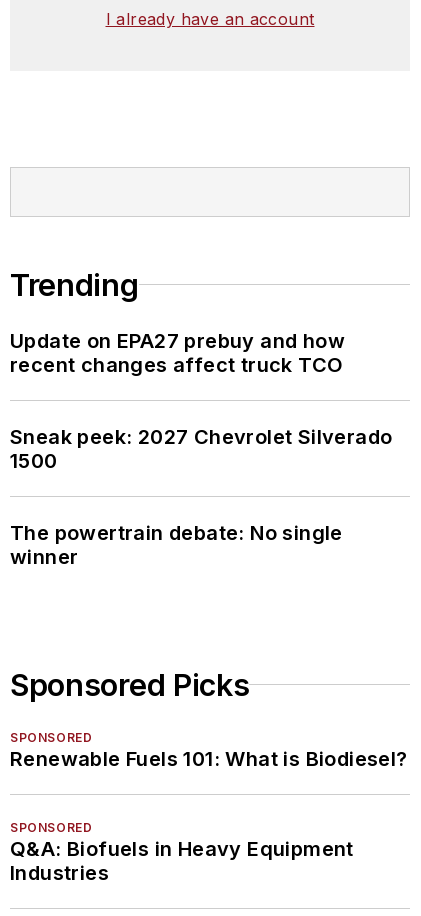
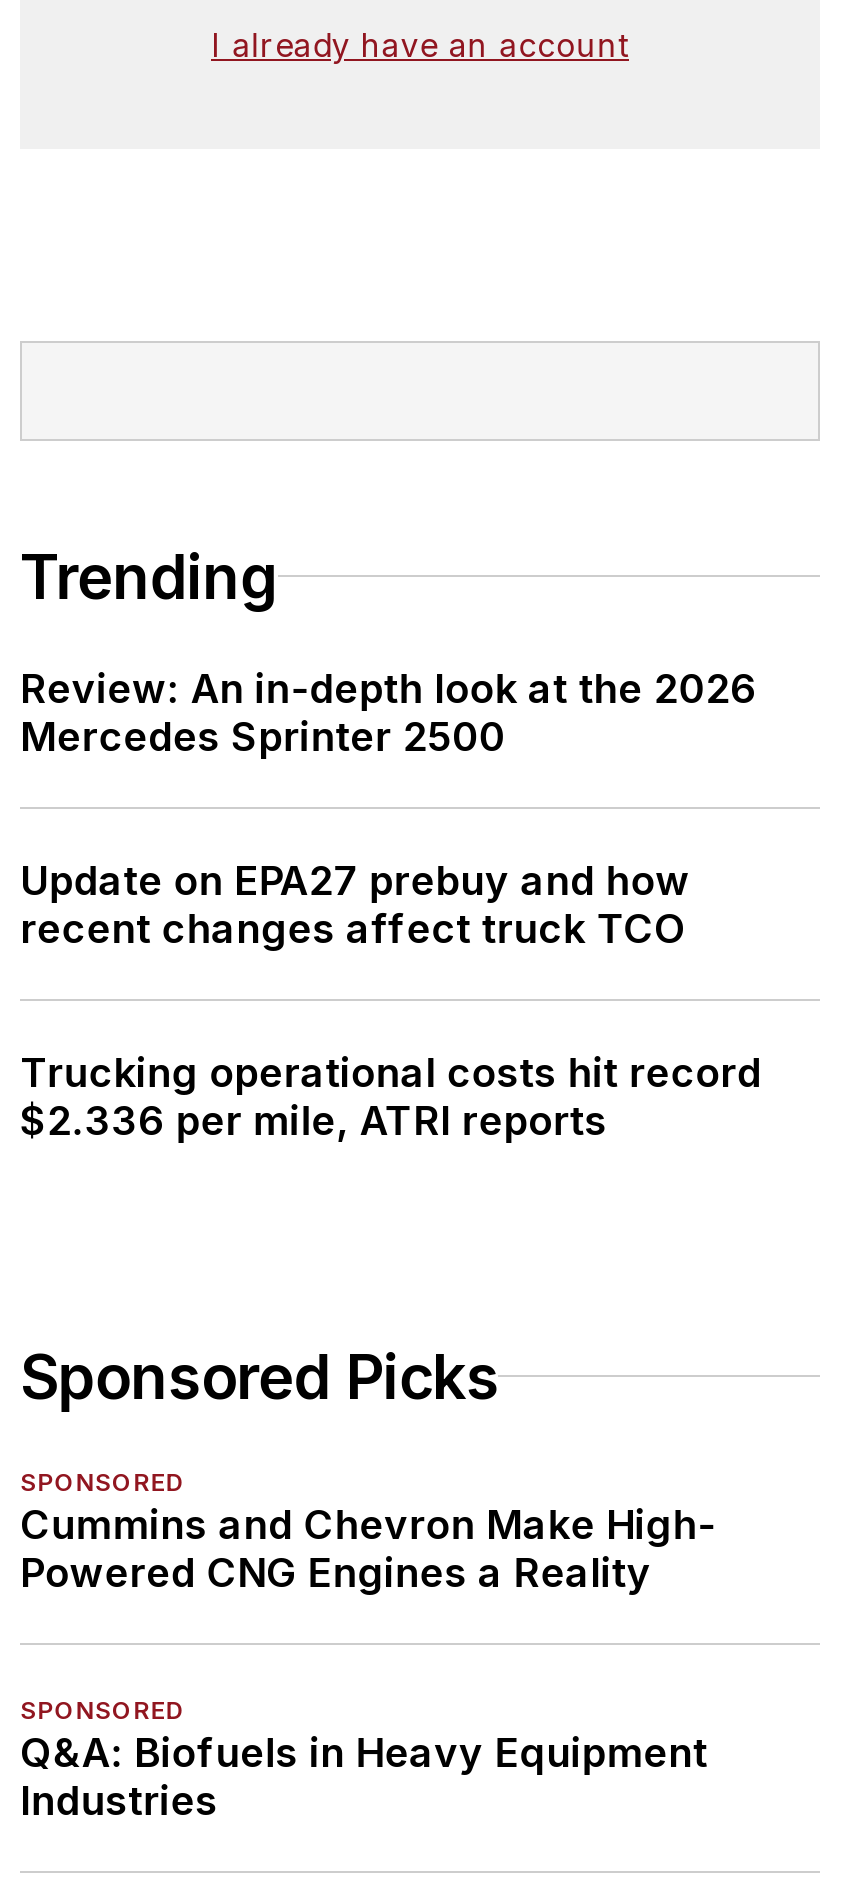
+ Review: An in-depth look at the 2026
+ Mercedes Sprinter 2500

moved down: Update on EPA27 prebuy and how | recent changes affect truck TCO

- Sneak peek: 2027 Chevrolet Silverado
- 1500
- The powertrain debate: No single
- winner
+ Trucking operational costs hit record
+ $2.336 per mile, ATRI reports

- Renewable Fuels 101: What is Biodiesel?
+ Cummins and Chevron Make High-
+ Powered CNG Engines a Reality
